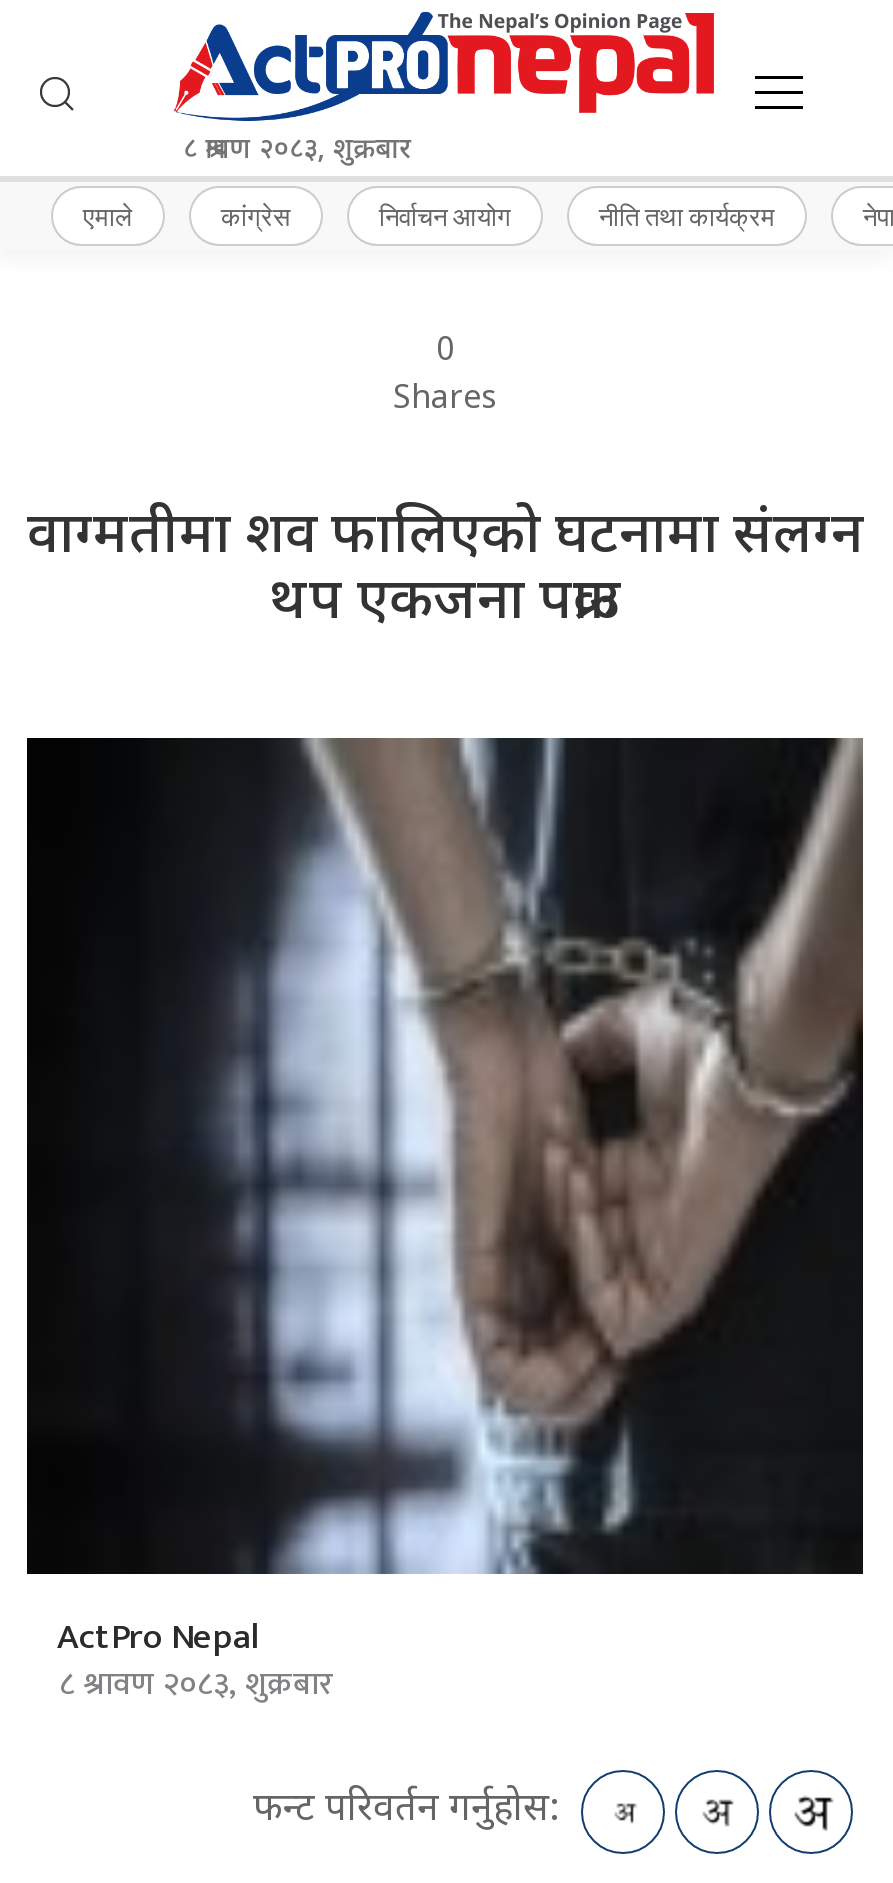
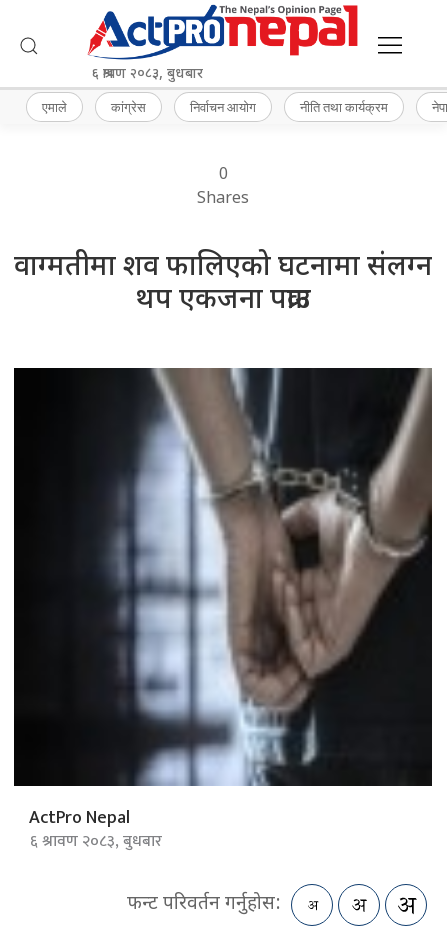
- ८ श्रावण २०८३, शुक्रबार
+ ६ श्रावण २०८३, बुधबार

- ८ श्रावण २०८३, शुक्रबार
+ ६ श्रावण २०८३, बुधबार
